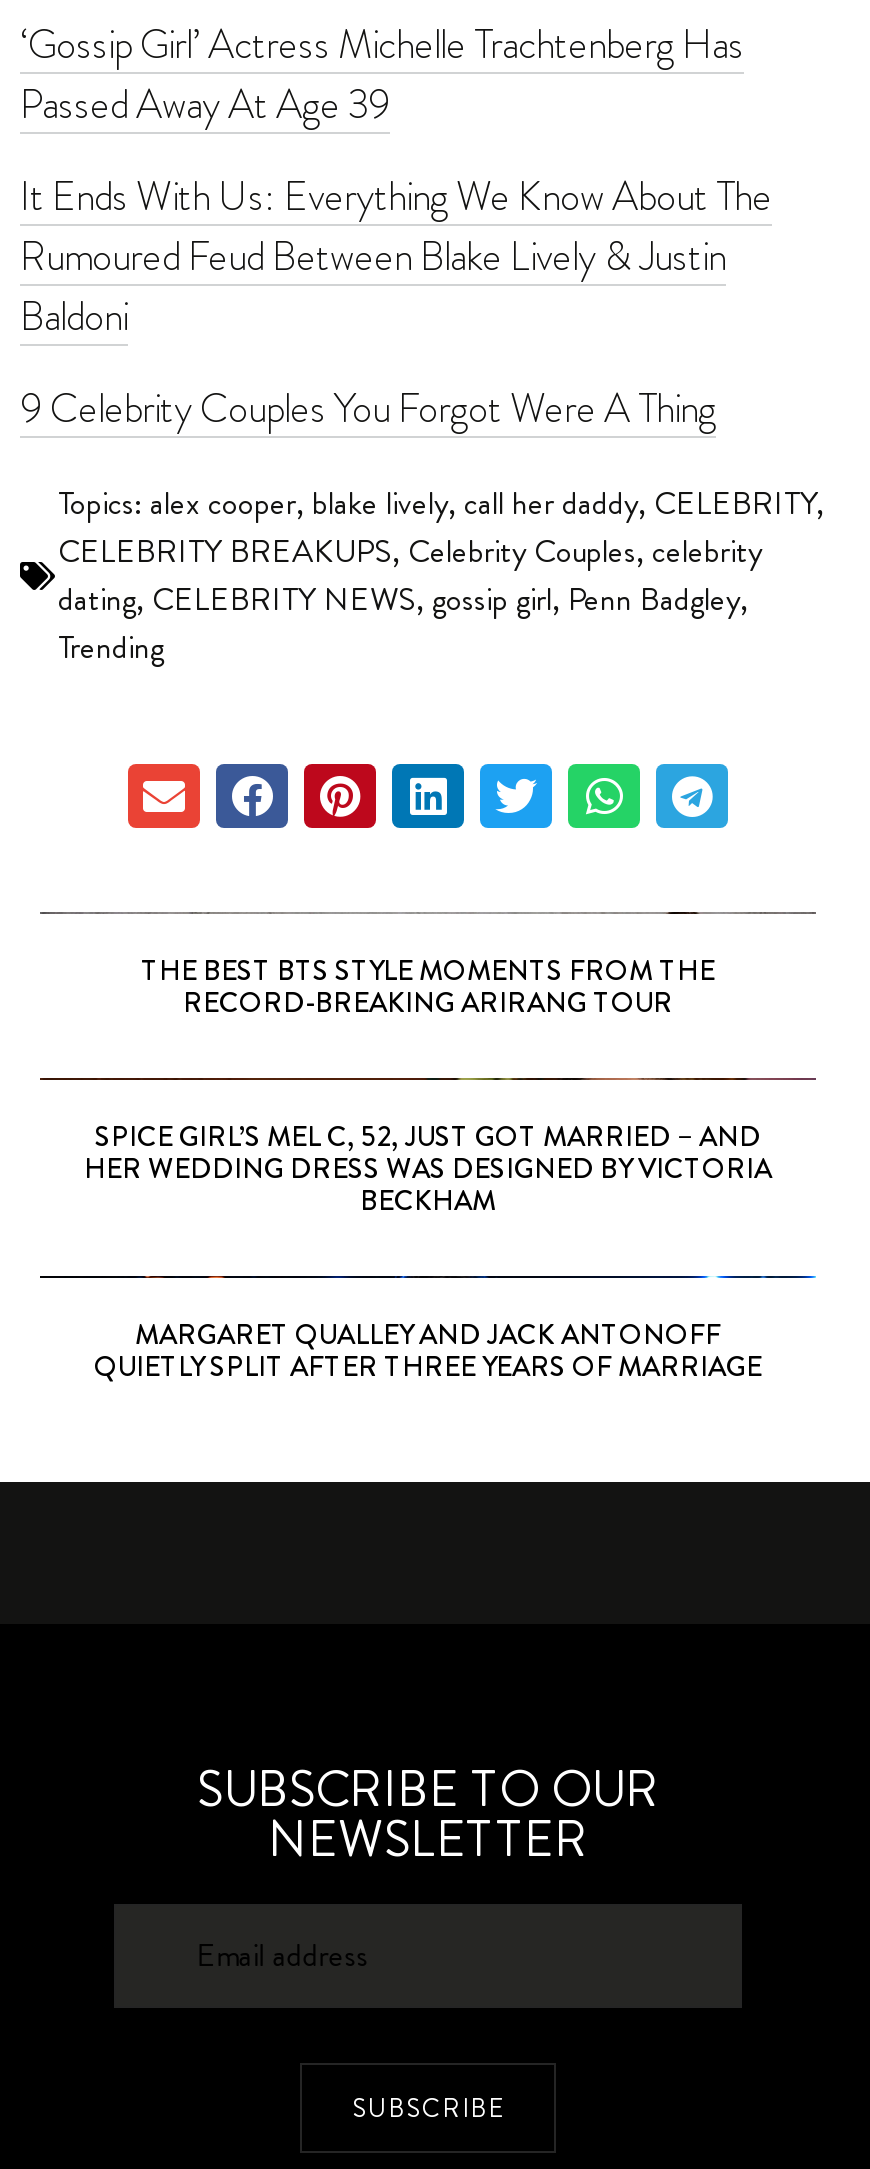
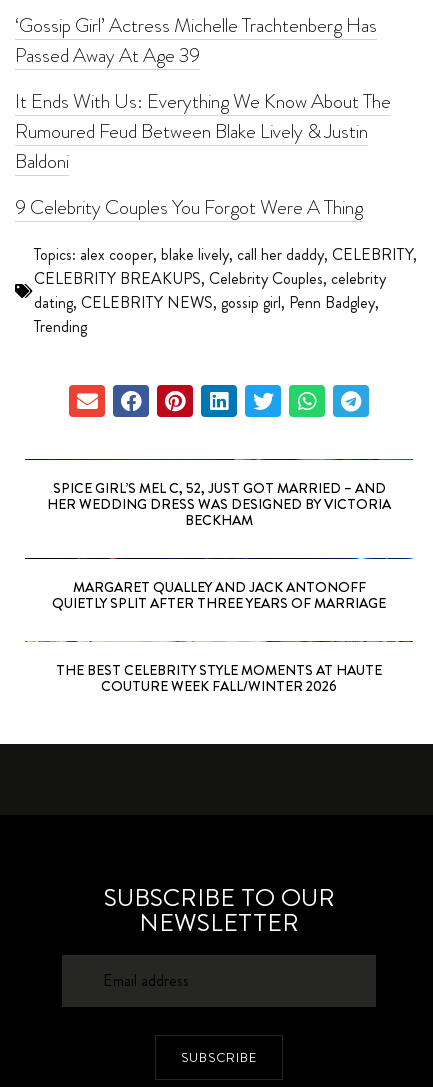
- THE BEST BTS STYLE MOMENTS FROM THE
- RECORD-BREAKING ARIRANG TOUR

moved up: SPICE GIRL’S MEL C, 52, JUST GOT MARRIED – AND | HER WEDDING DRESS WAS DESIGNED BY VICTORIA | BECKHAM | MARGARET QUALLEY AND JACK ANTONOFF | QUIETLY SPLIT AFTER THREE YEARS OF MARRIAGE

+ THE BEST CELEBRITY STYLE MOMENTS AT HAUTE
+ COUTURE WEEK FALL/WINTER 2026
